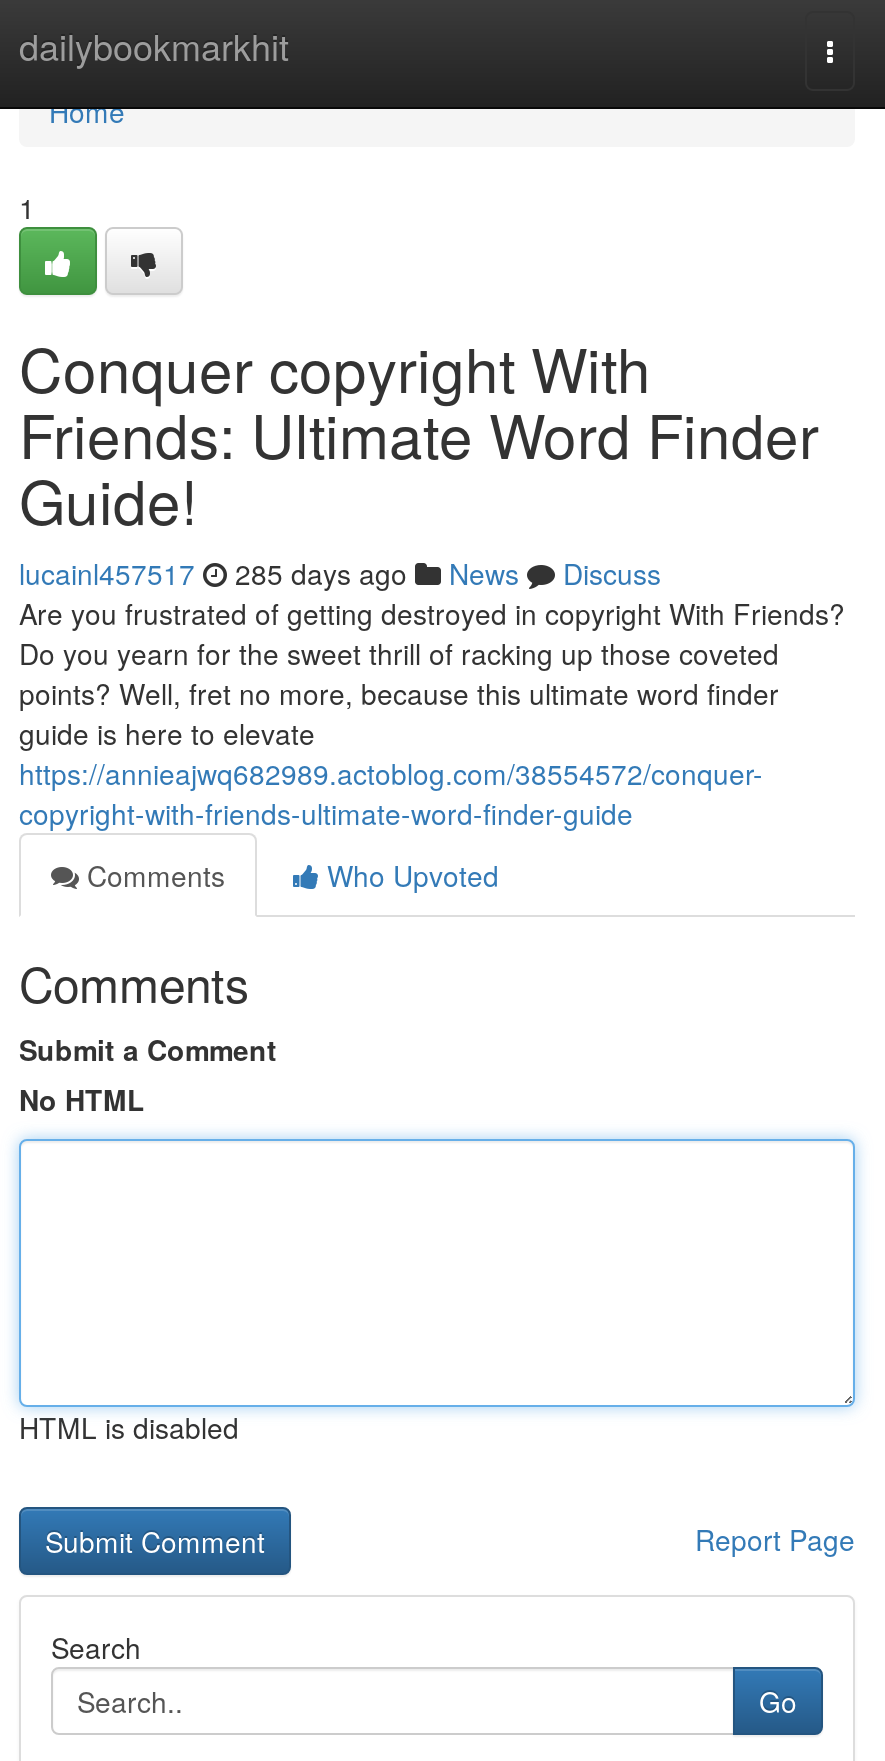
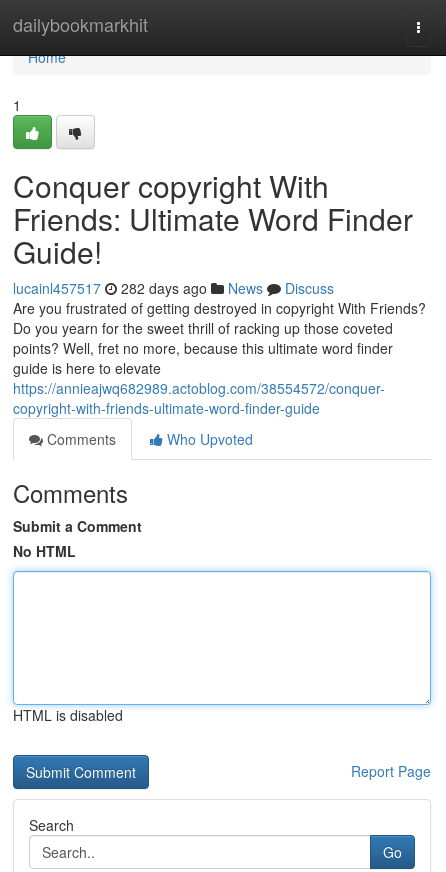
- lucainl457517 285 days ago News Discuss
+ lucainl457517 282 days ago News Discuss
